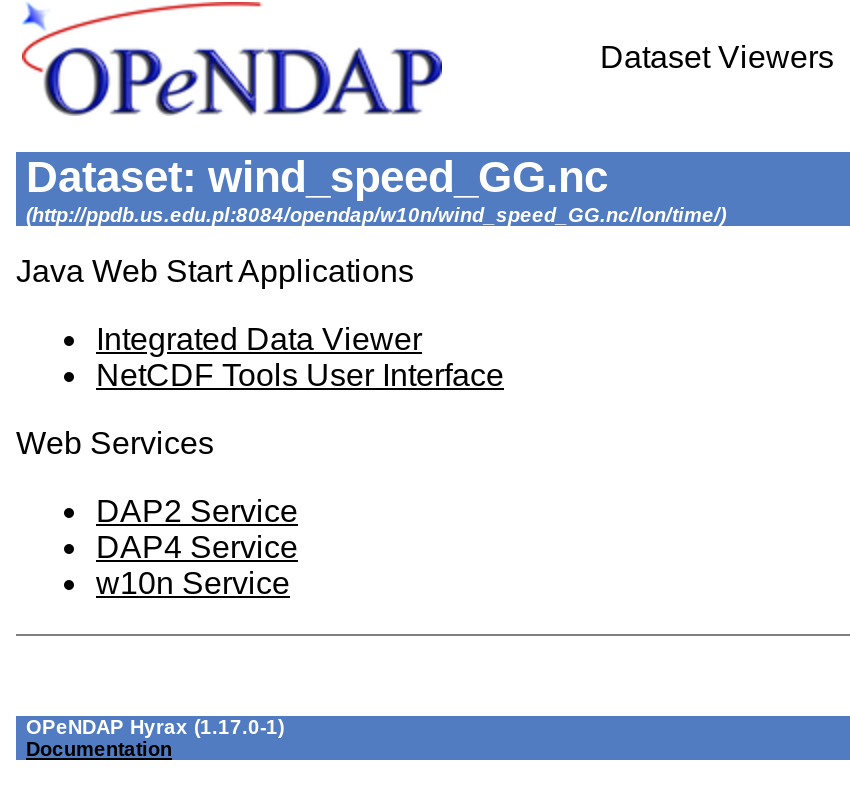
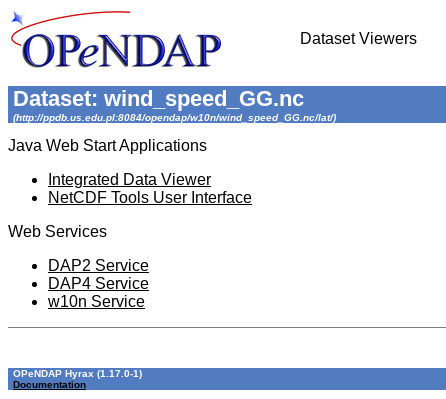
- (http://ppdb.us.edu.pl:8084/opendap/w10n/wind_speed_GG.nc/lon/time/)
+ (http://ppdb.us.edu.pl:8084/opendap/w10n/wind_speed_GG.nc/lat/)
